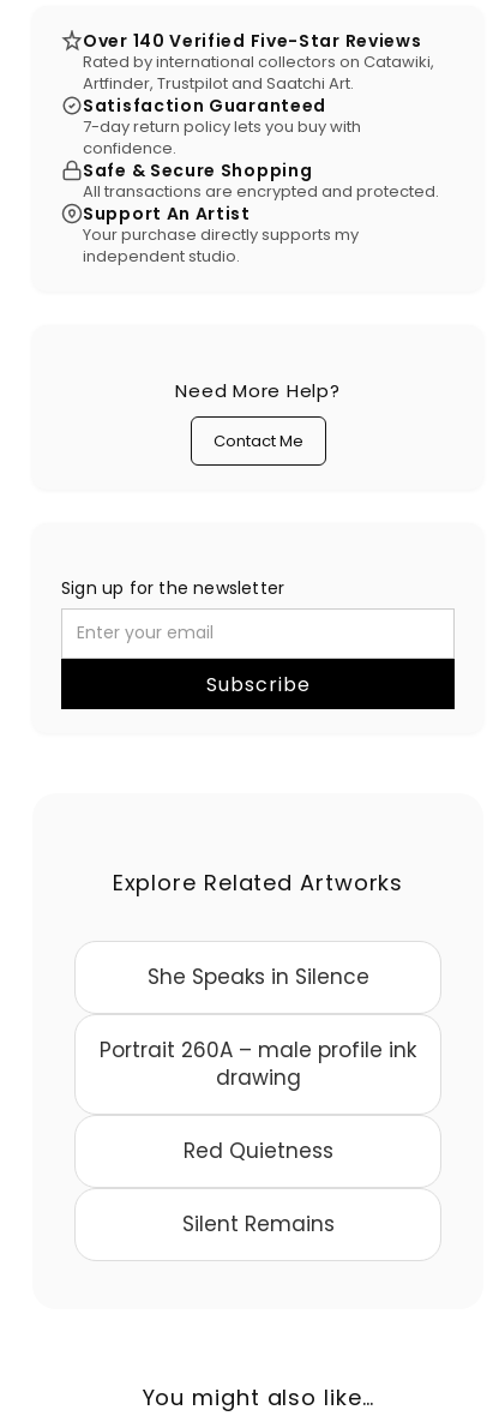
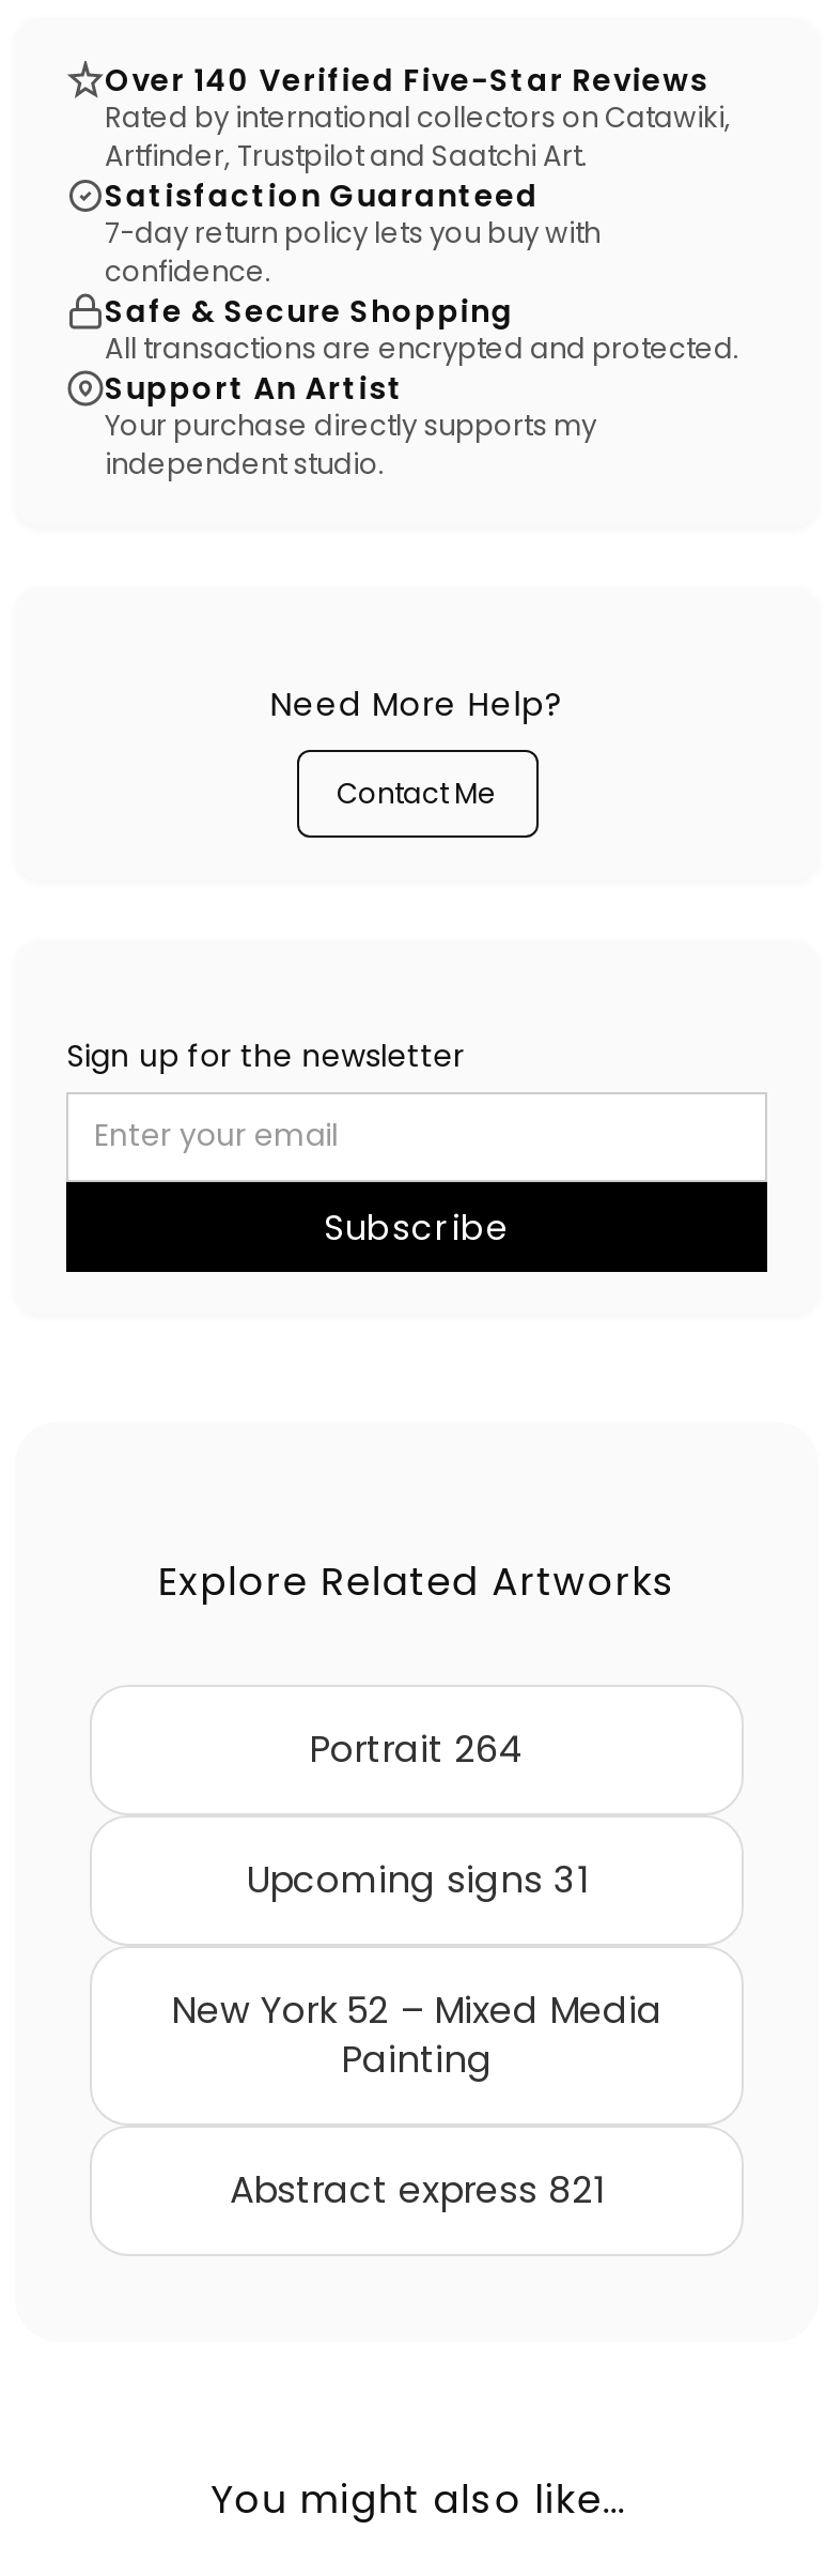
- She Speaks in Silence
+ Portrait 264

- Portrait 260A – male profile ink
- drawing
+ Upcoming signs 31

- Red Quietness
+ New York 52 – Mixed Media
+ Painting

- Silent Remains
+ Abstract express 821
